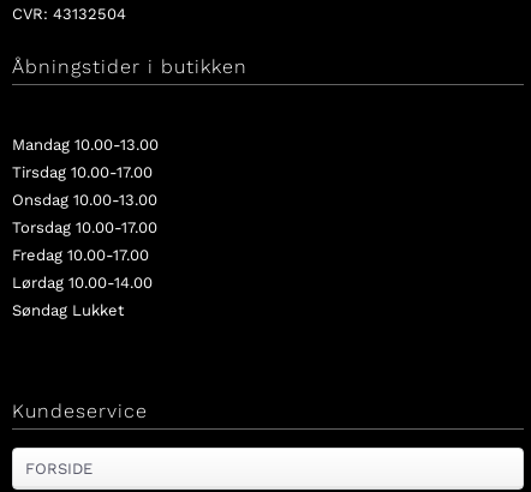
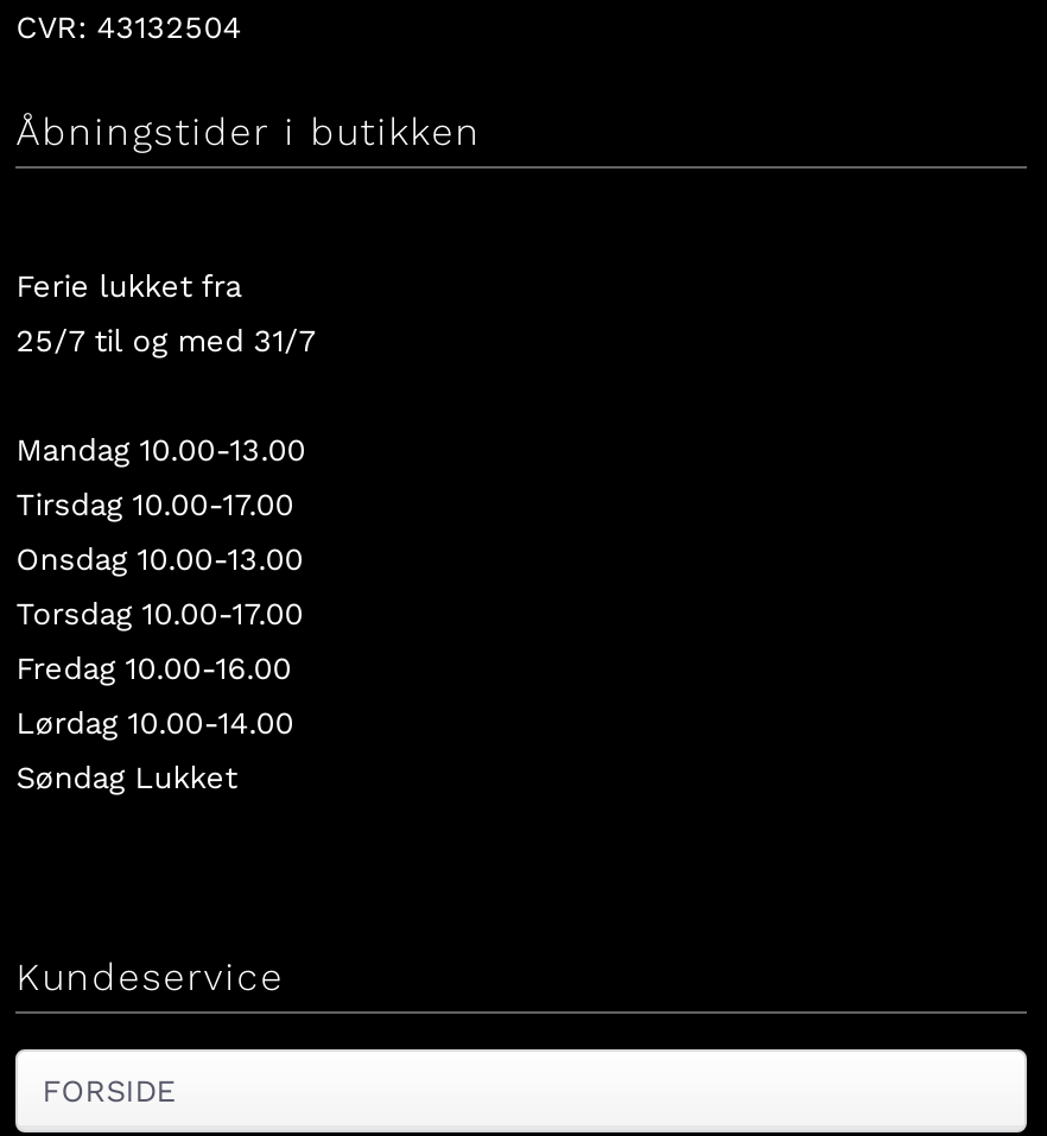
+ Ferie lukket fra
+ 25/7 til og med 31/7

- Fredag 10.00-17.00
+ Fredag 10.00-16.00
